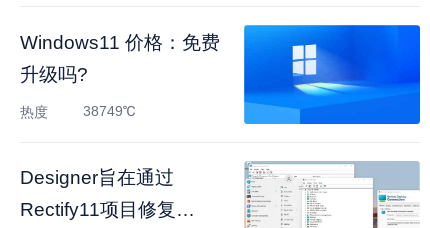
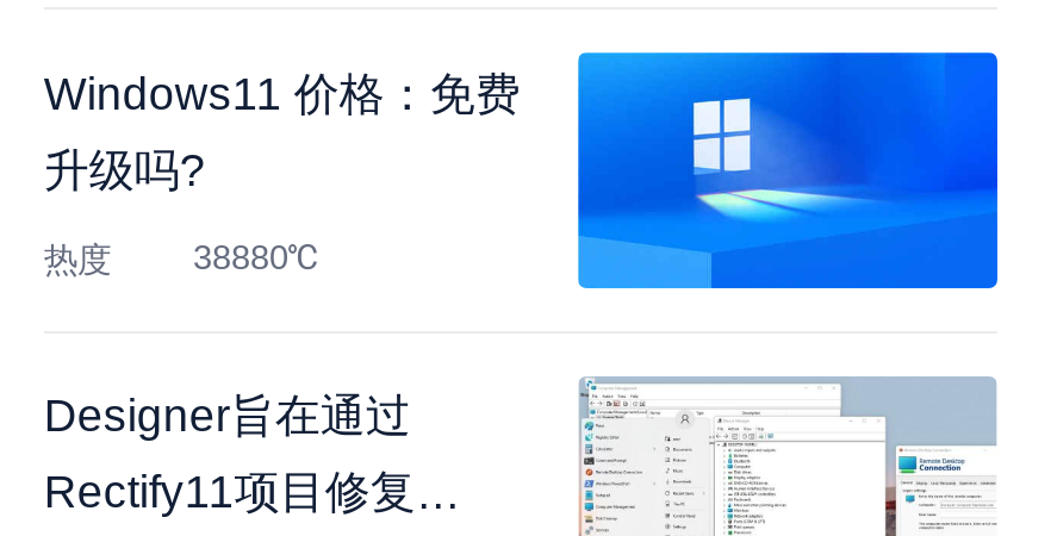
- 38749℃
+ 38880℃
